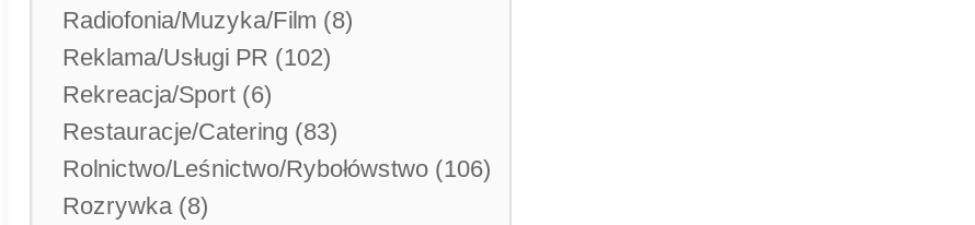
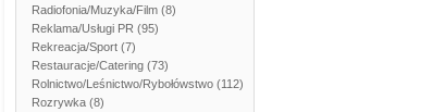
- Reklama/Usługi PR (102)
+ Reklama/Usługi PR (95)

- Rekreacja/Sport (6)
+ Rekreacja/Sport (7)

- Restauracje/Catering (83)
+ Restauracje/Catering (73)

- Rolnictwo/Leśnictwo/Rybołówstwo (106)
+ Rolnictwo/Leśnictwo/Rybołówstwo (112)
